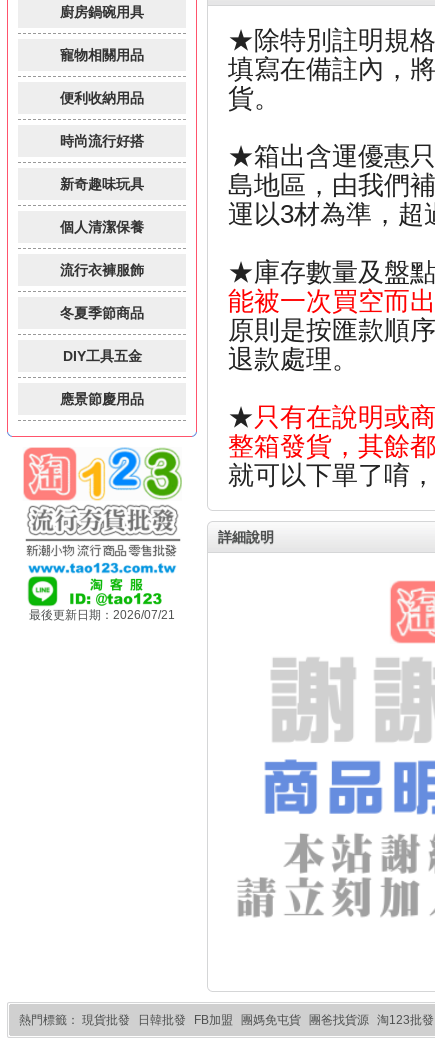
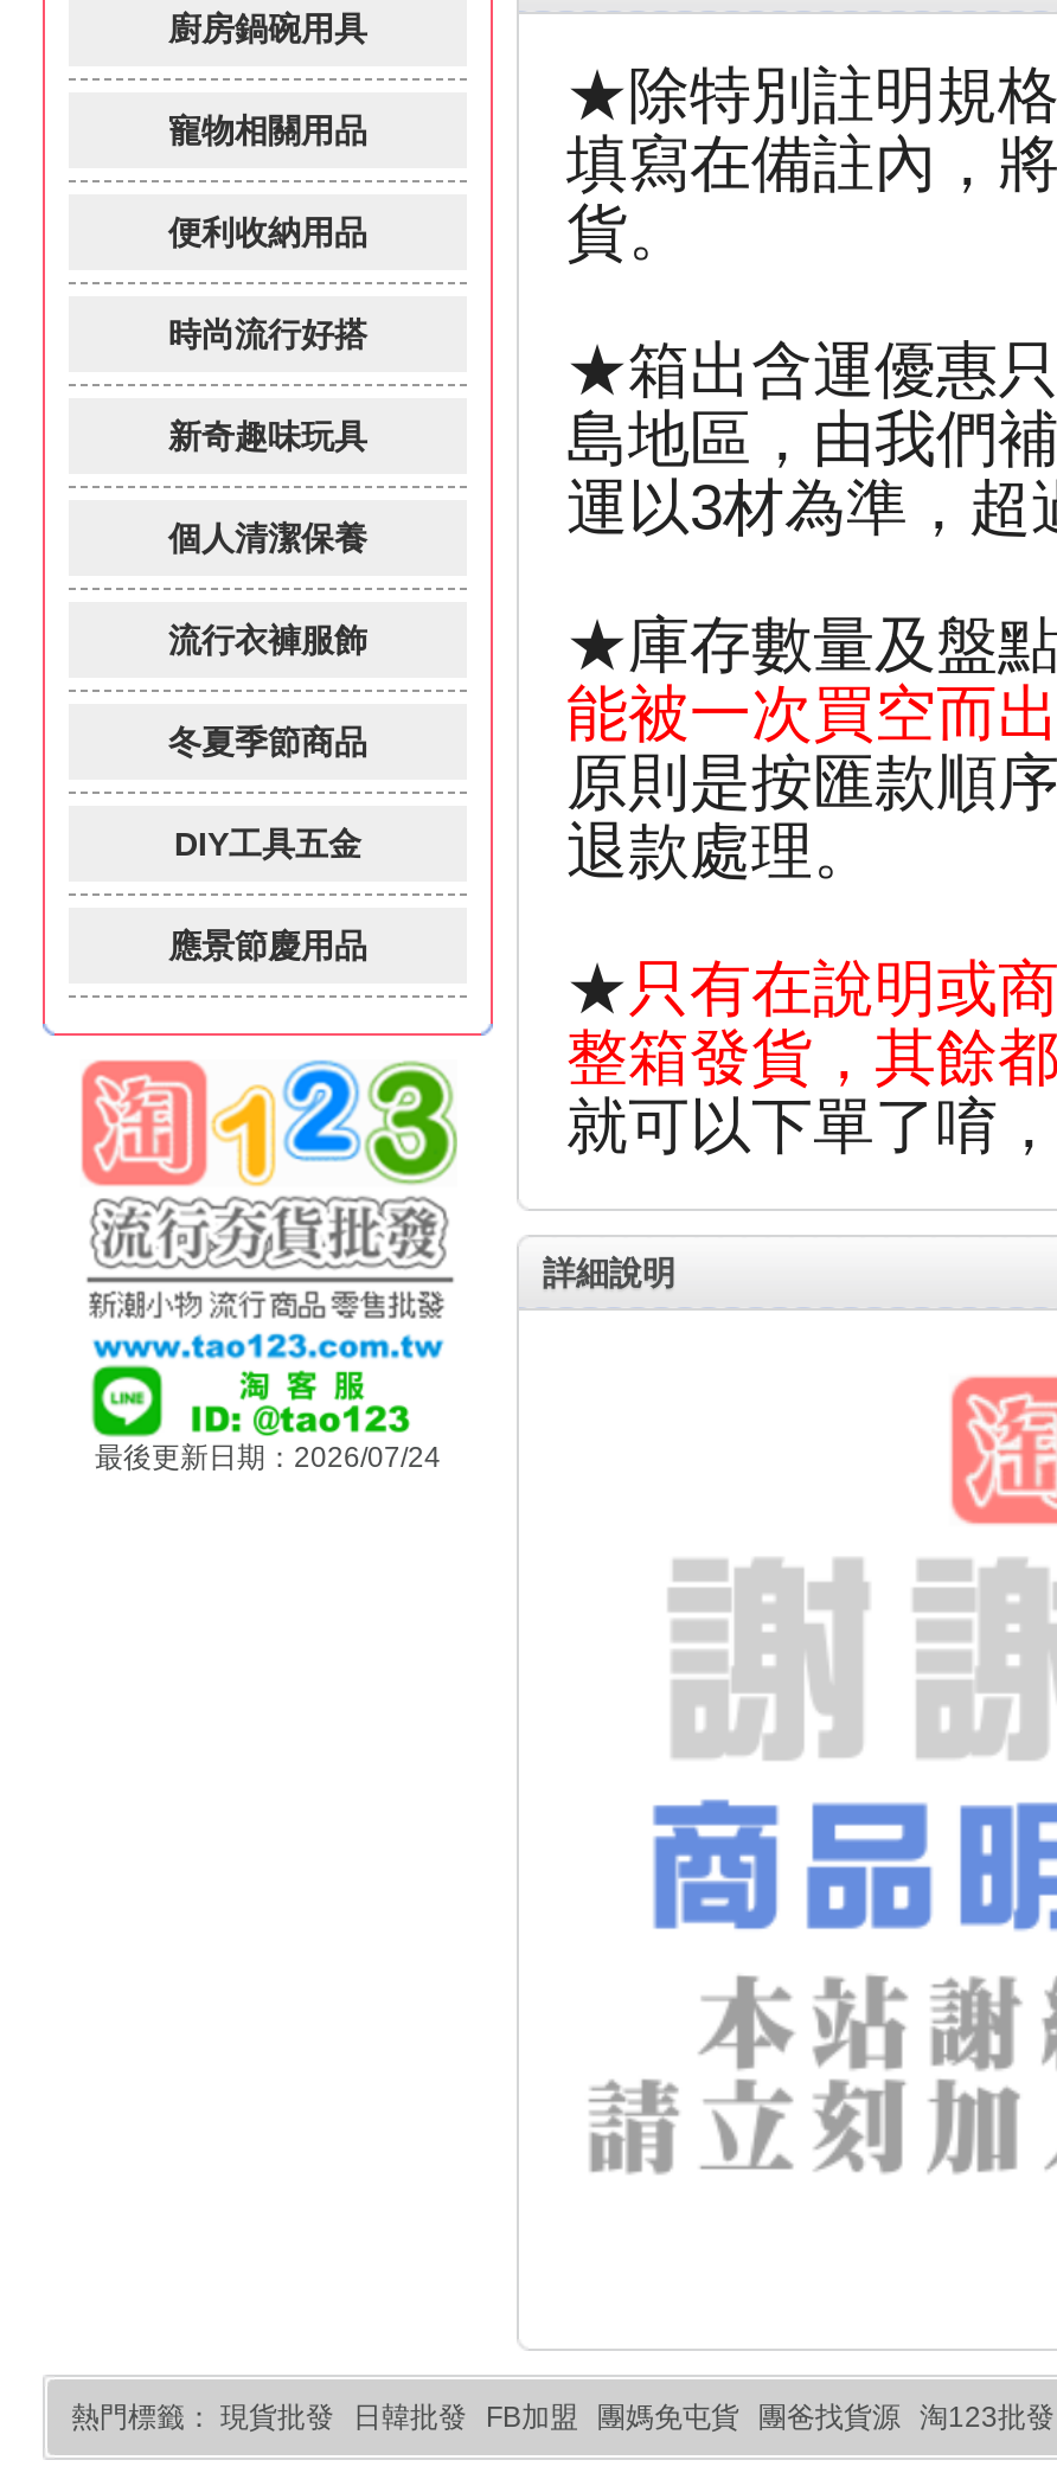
- 最後更新日期：2026/07/21
+ 最後更新日期：2026/07/24
